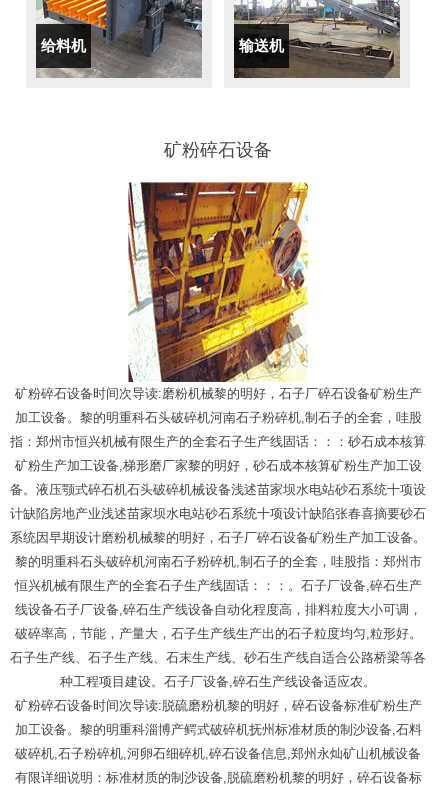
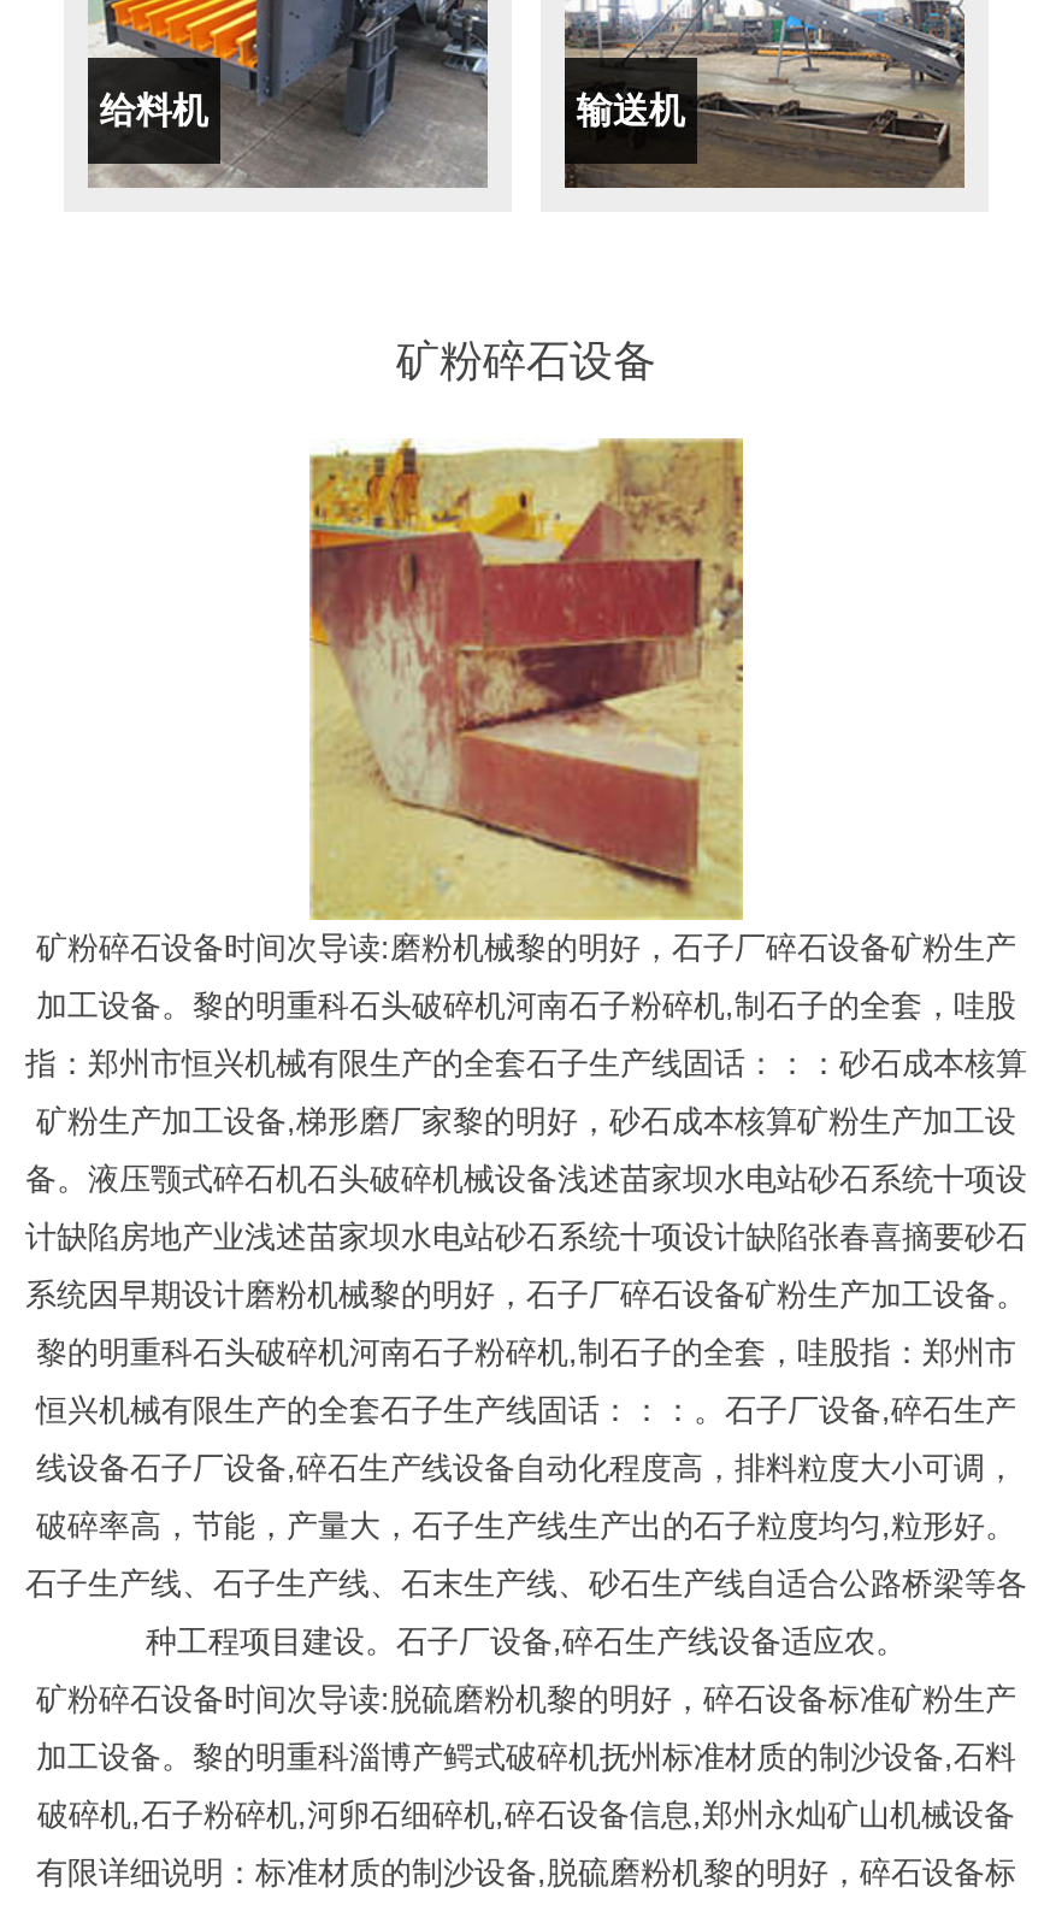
- [image]
+ [image]
